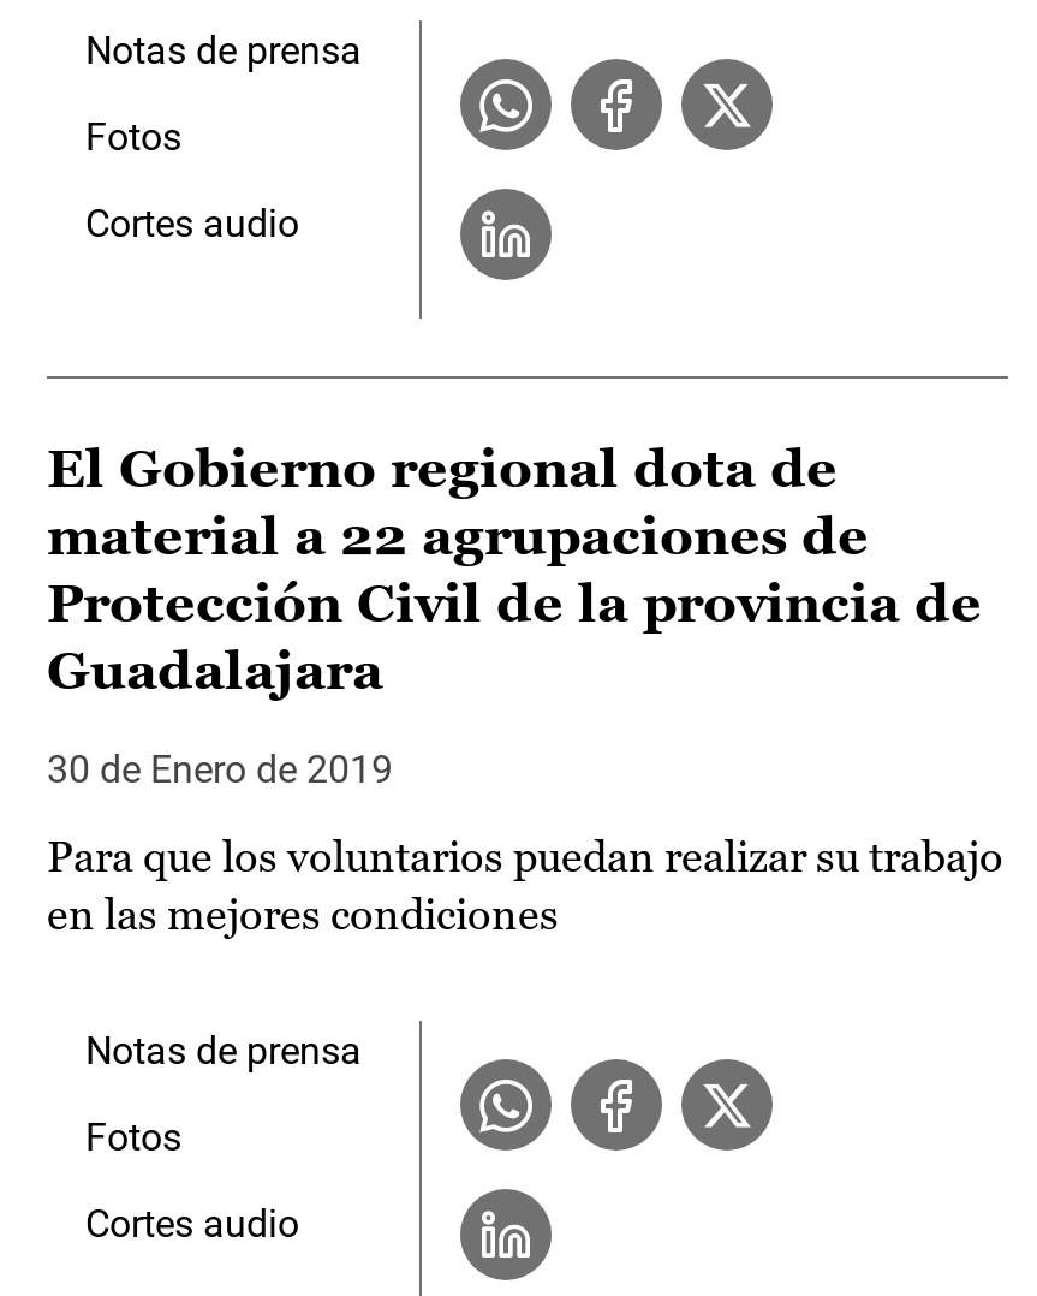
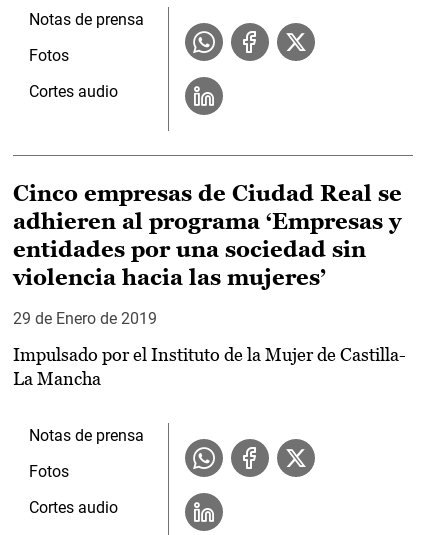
- El Gobierno regional dota de
- material a 22 agrupaciones de
- Protección Civil de la provincia de
- Guadalajara
+ Cinco empresas de Ciudad Real se
+ adhieren al programa ‘Empresas y
+ entidades por una sociedad sin
+ violencia hacia las mujeres’

- 30 de Enero de 2019
+ 29 de Enero de 2019

- Para que los voluntarios puedan realizar su trabajo
- en las mejores condiciones
+ Impulsado por el Instituto de la Mujer de Castilla-
+ La Mancha
